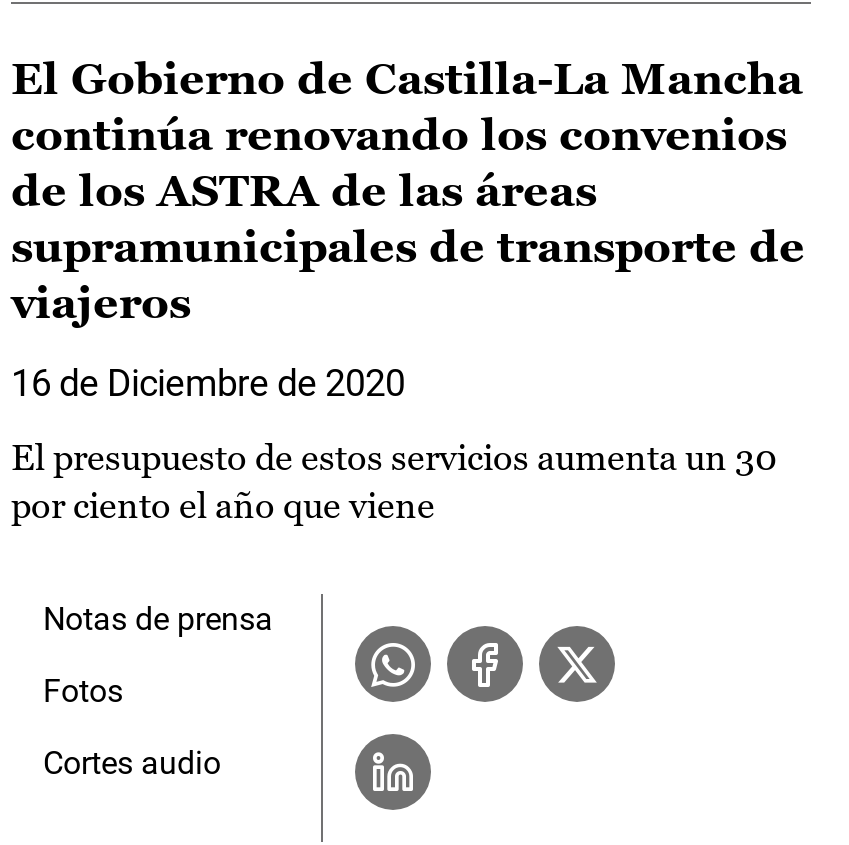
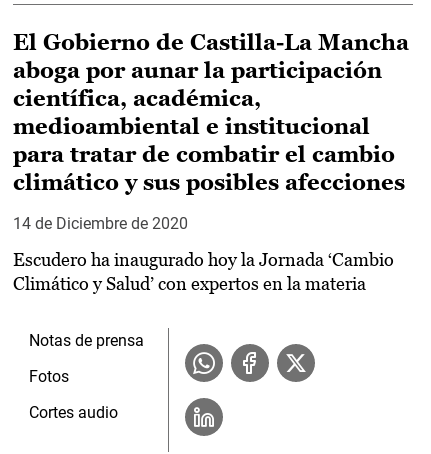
- continúa renovando los convenios
- de los ASTRA de las áreas
- supramunicipales de transporte de
- viajeros
+ aboga por aunar la participación
+ científica, académica,
+ medioambiental e institucional
+ para tratar de combatir el cambio
+ climático y sus posibles afecciones

- 16 de Diciembre de 2020
+ 14 de Diciembre de 2020

- El presupuesto de estos servicios aumenta un 30
- por ciento el año que viene
+ Escudero ha inaugurado hoy la Jornada ‘Cambio
+ Climático y Salud’ con expertos en la materia
